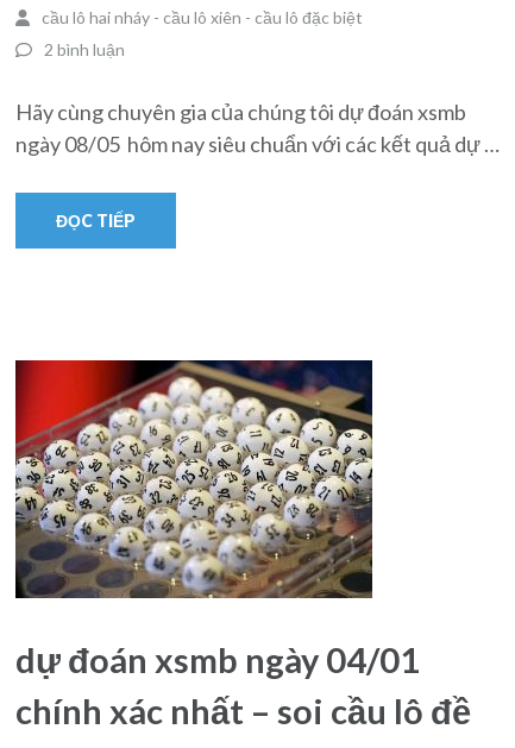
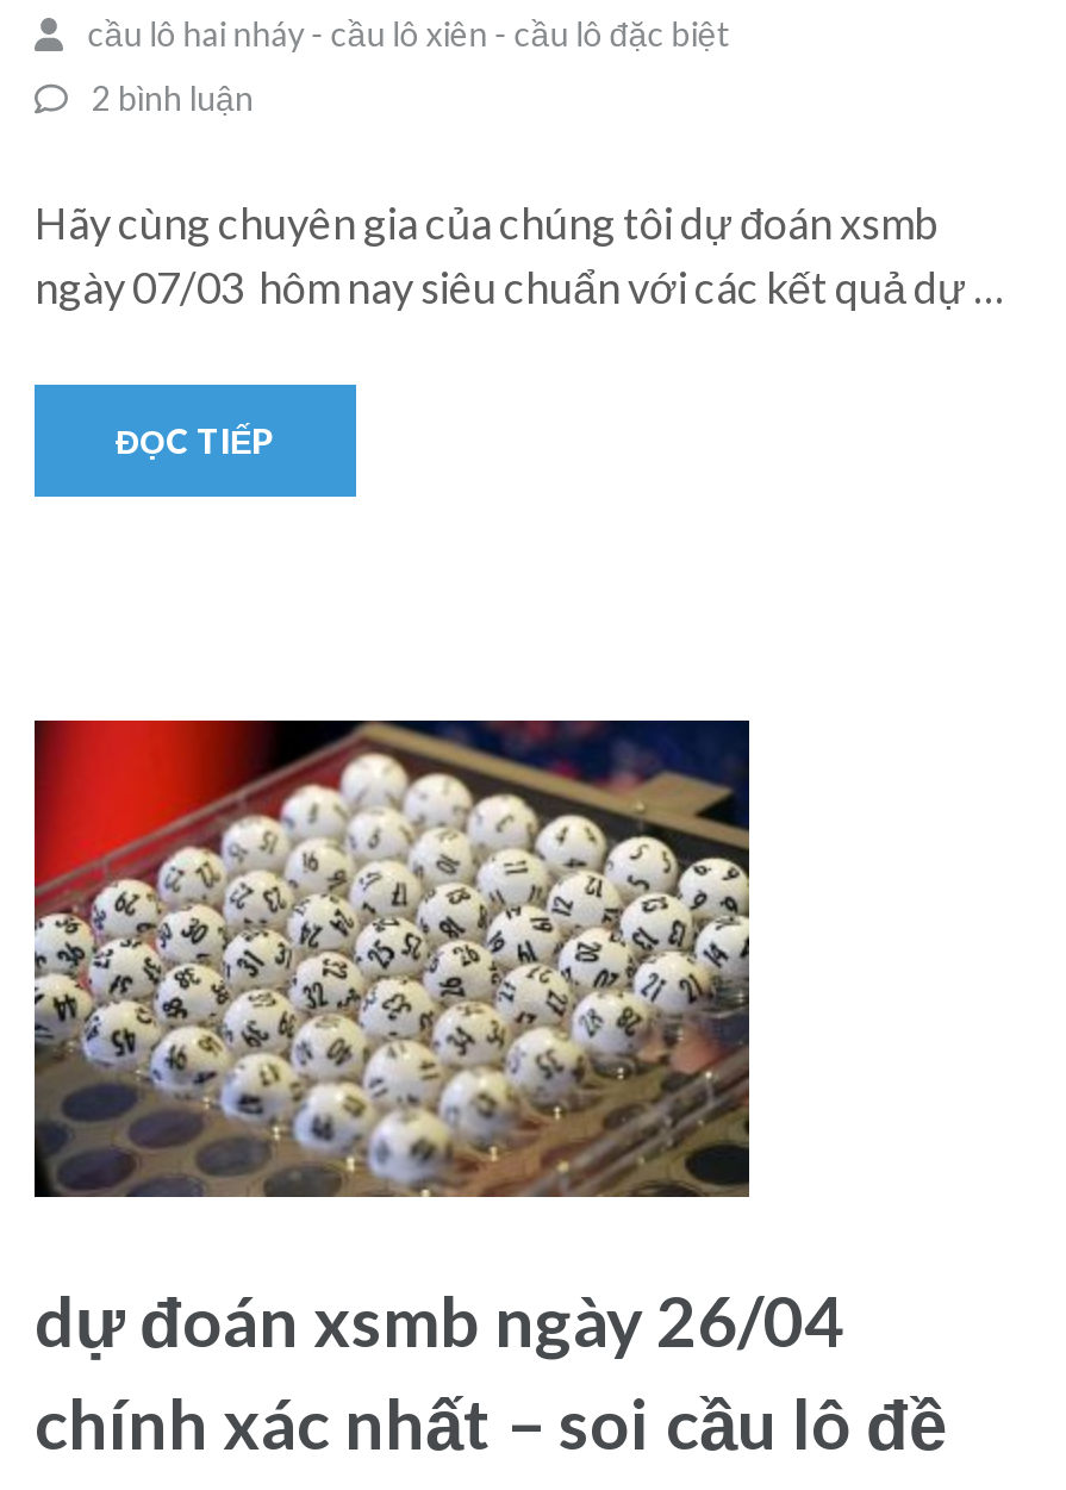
- ngày 08/05 hôm nay siêu chuẩn với các kết quả dự …
+ ngày 07/03 hôm nay siêu chuẩn với các kết quả dự …

- dự đoán xsmb ngày 04/01
+ dự đoán xsmb ngày 26/04
